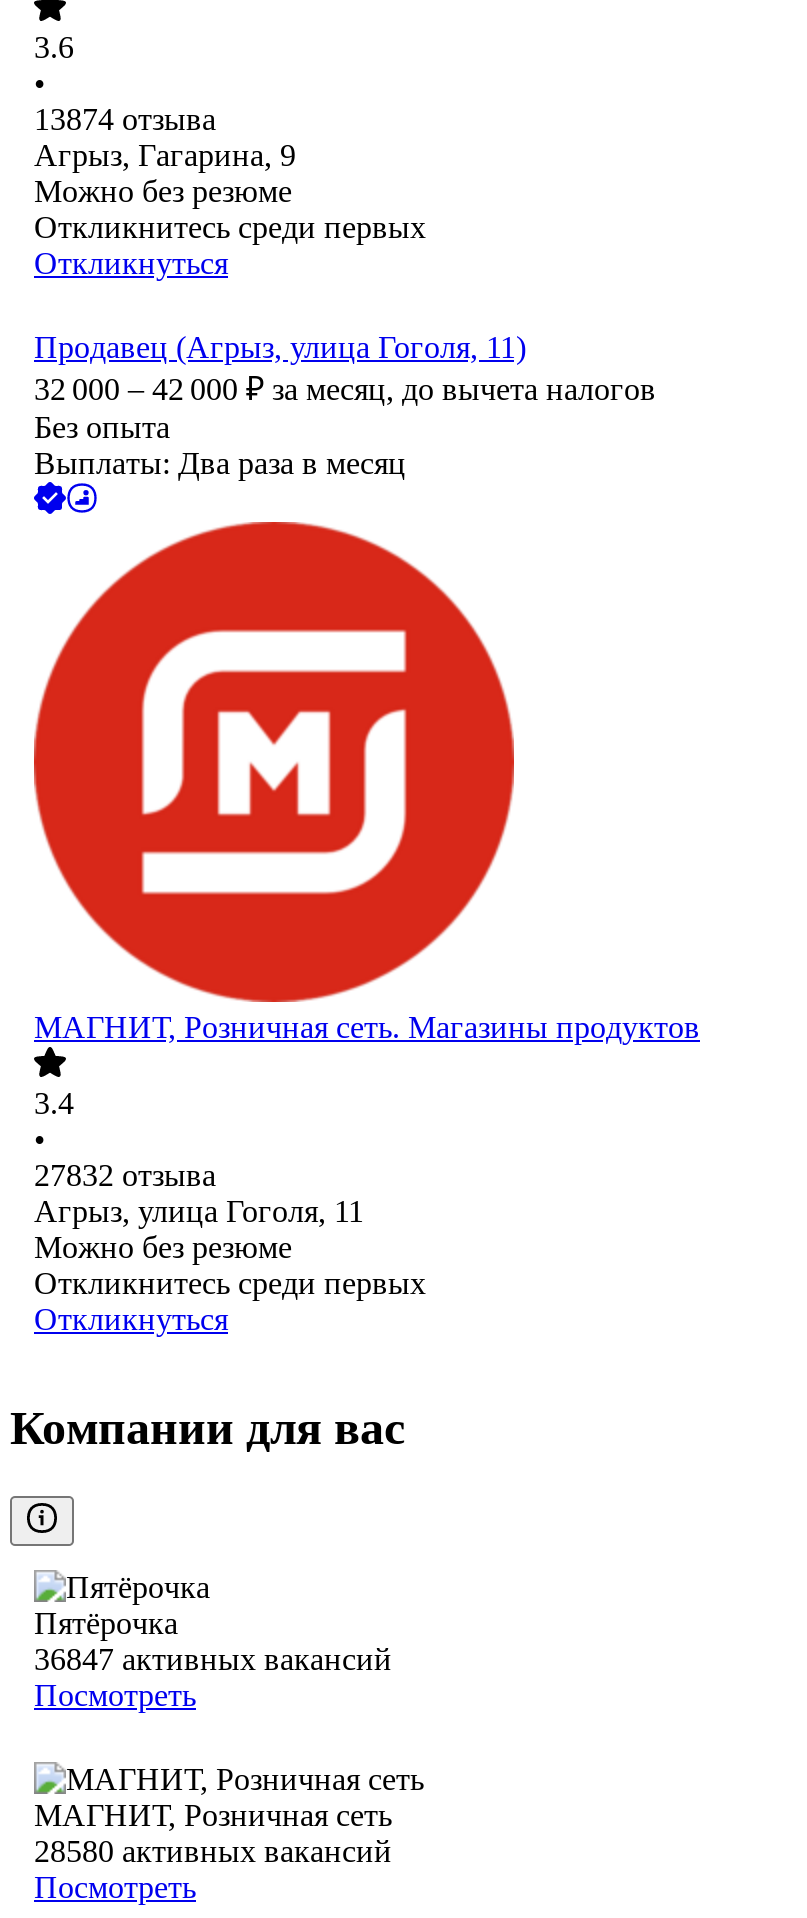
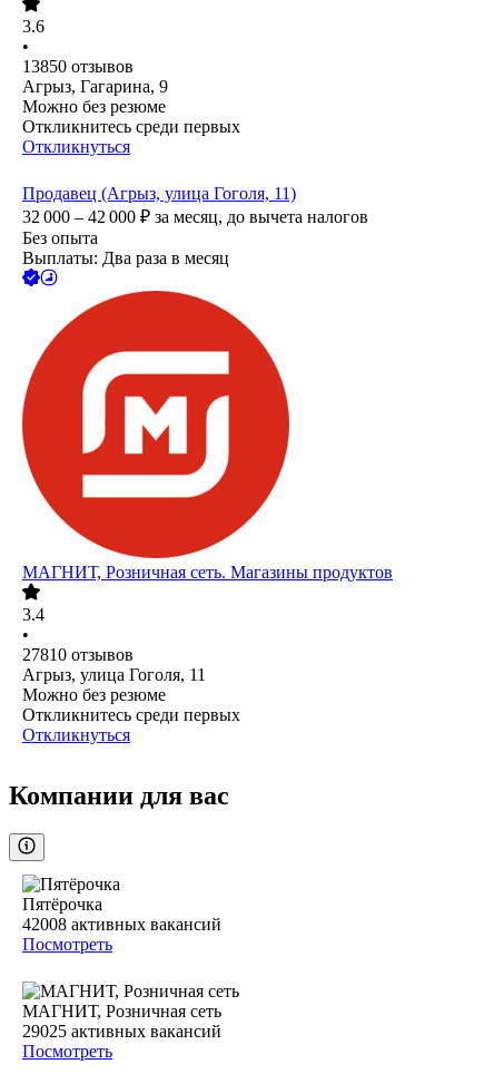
- 13874 отзыва
+ 13850 отзывов

- 27832 отзыва
+ 27810 отзывов

- 36847 активных вакансий
+ 42008 активных вакансий

- 28580 активных вакансий
+ 29025 активных вакансий
